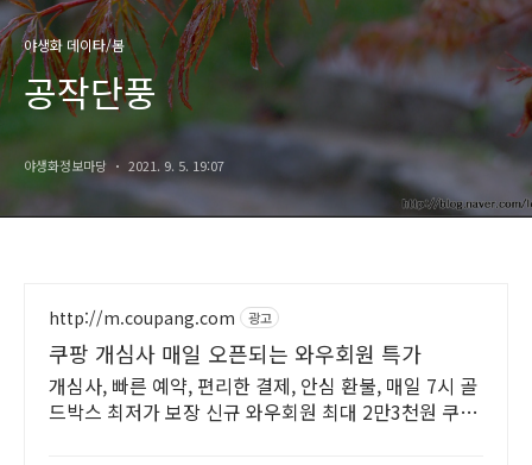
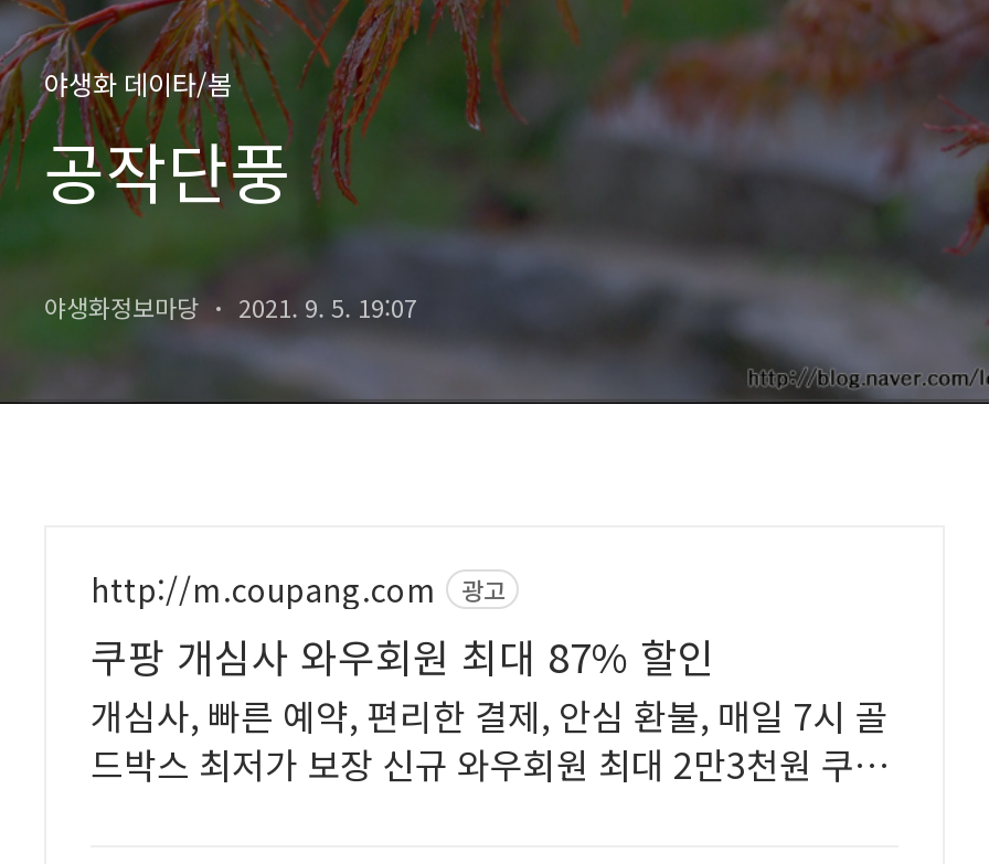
- 쿠팡 개심사 매일 오픈되는 와우회원 특가
+ 쿠팡 개심사 와우회원 최대 87% 할인
